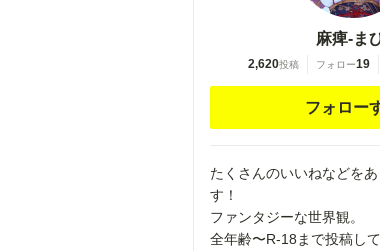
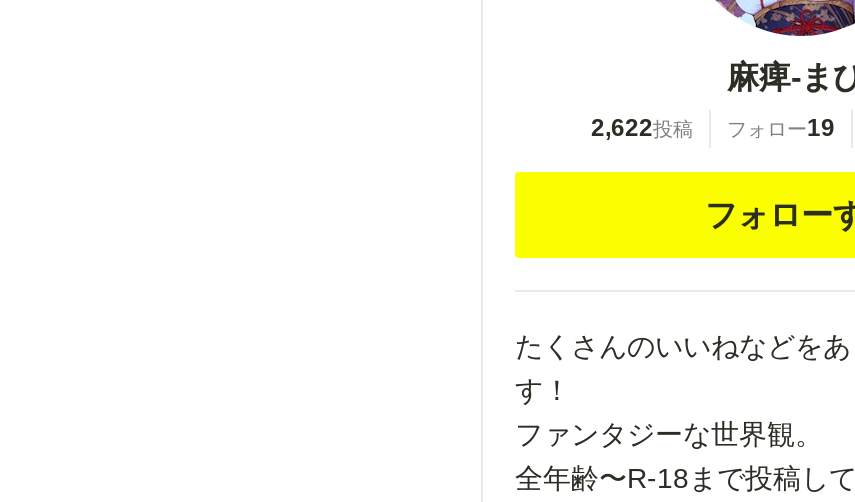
- 2,620投稿 フォロー19
+ 2,622投稿 フォロー19
